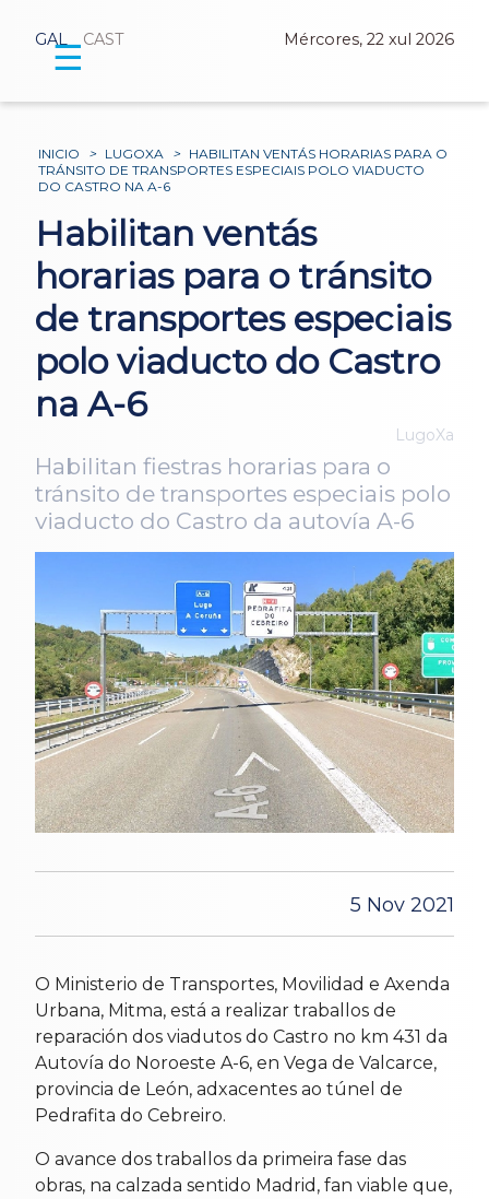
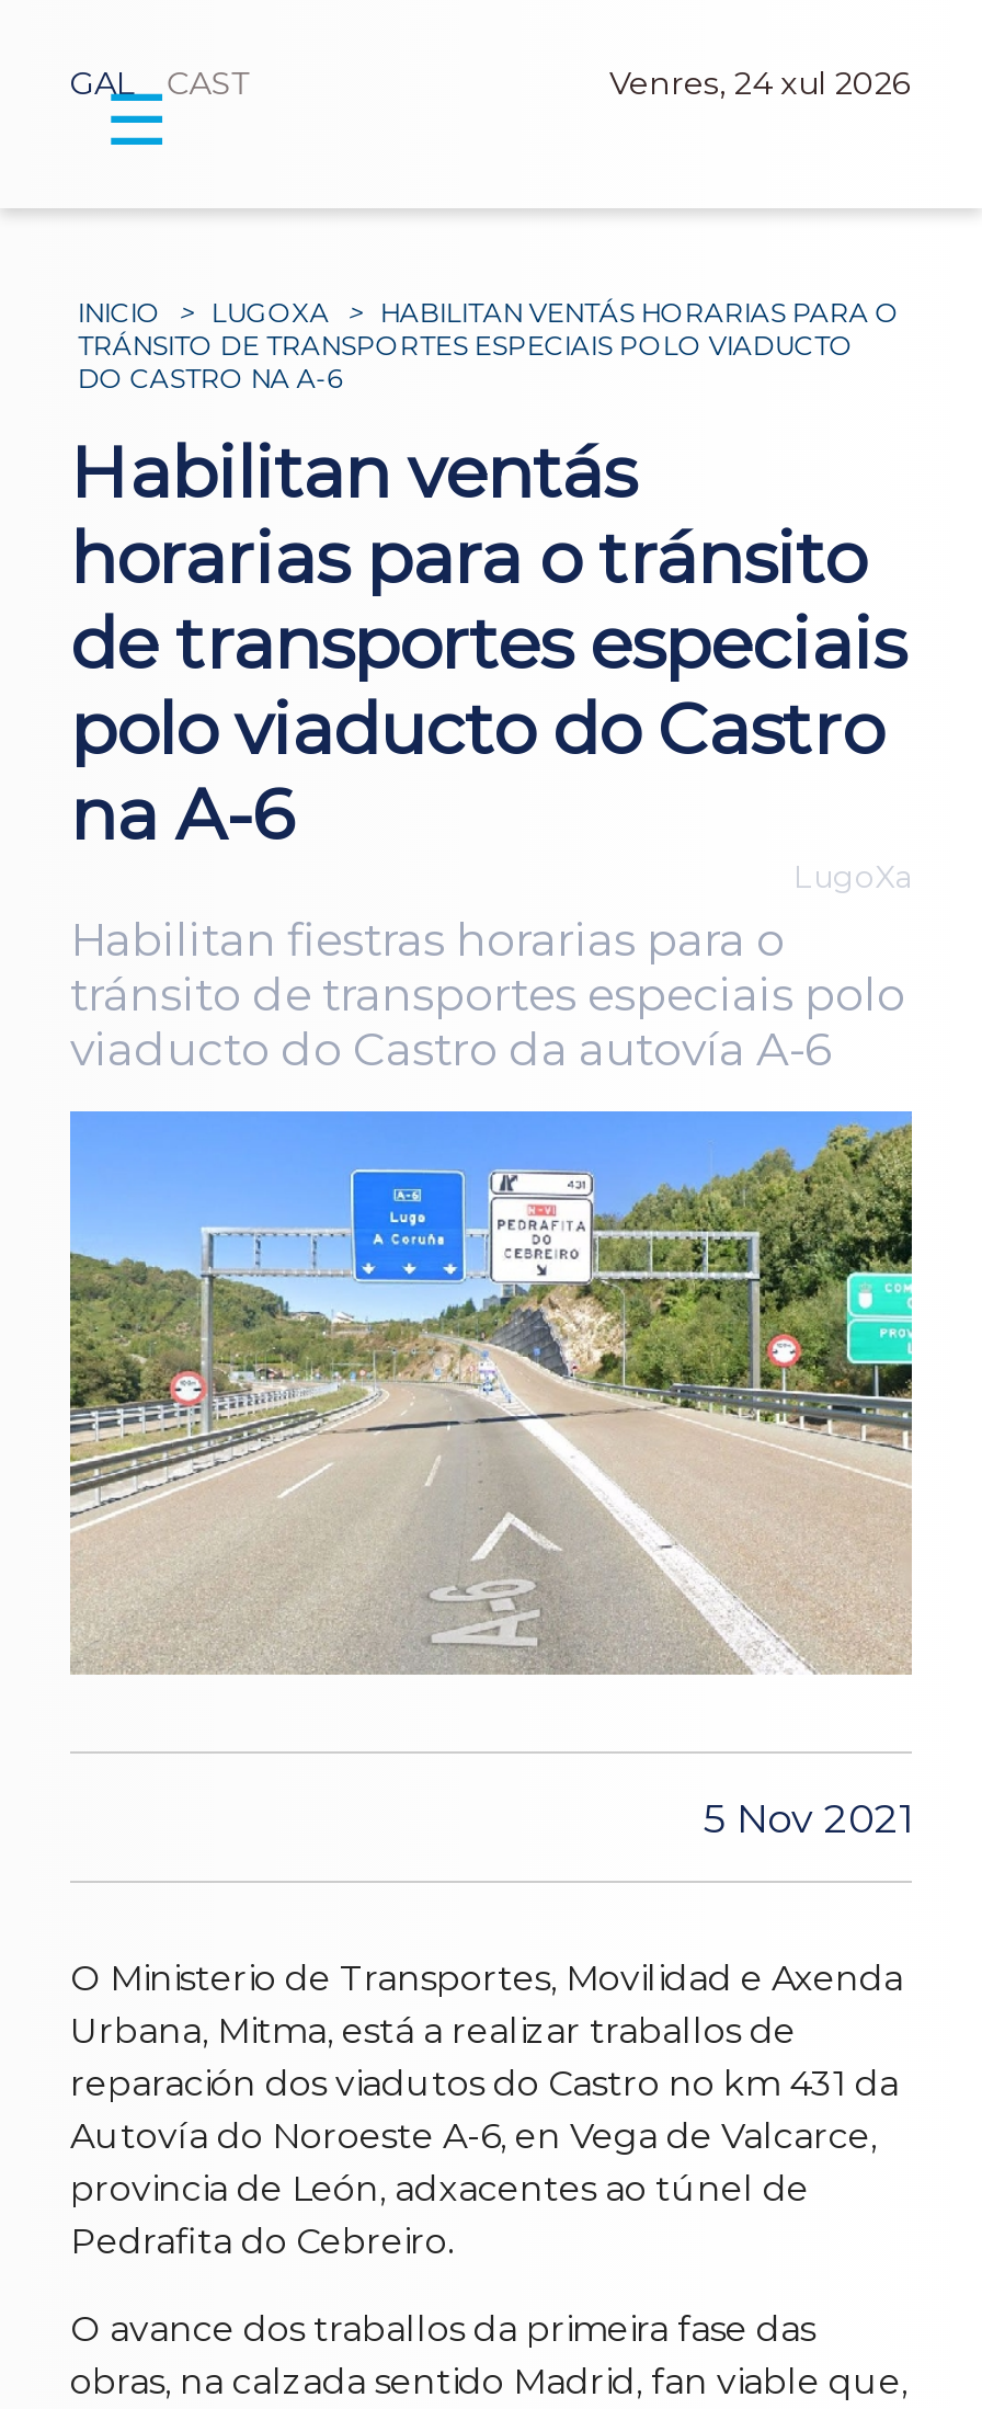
- Mércores, 22 xul 2026
+ Venres, 24 xul 2026
